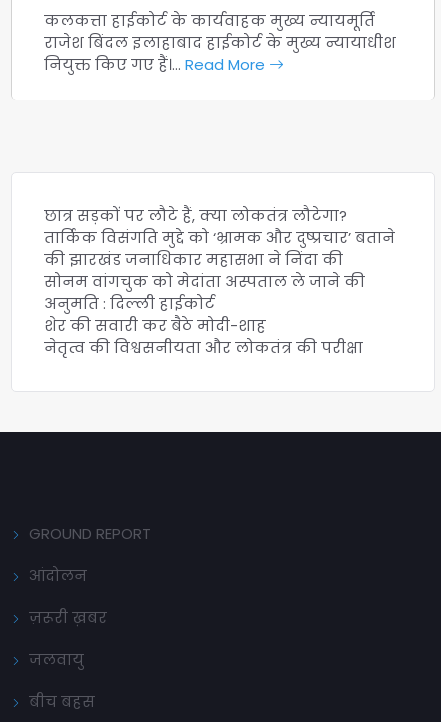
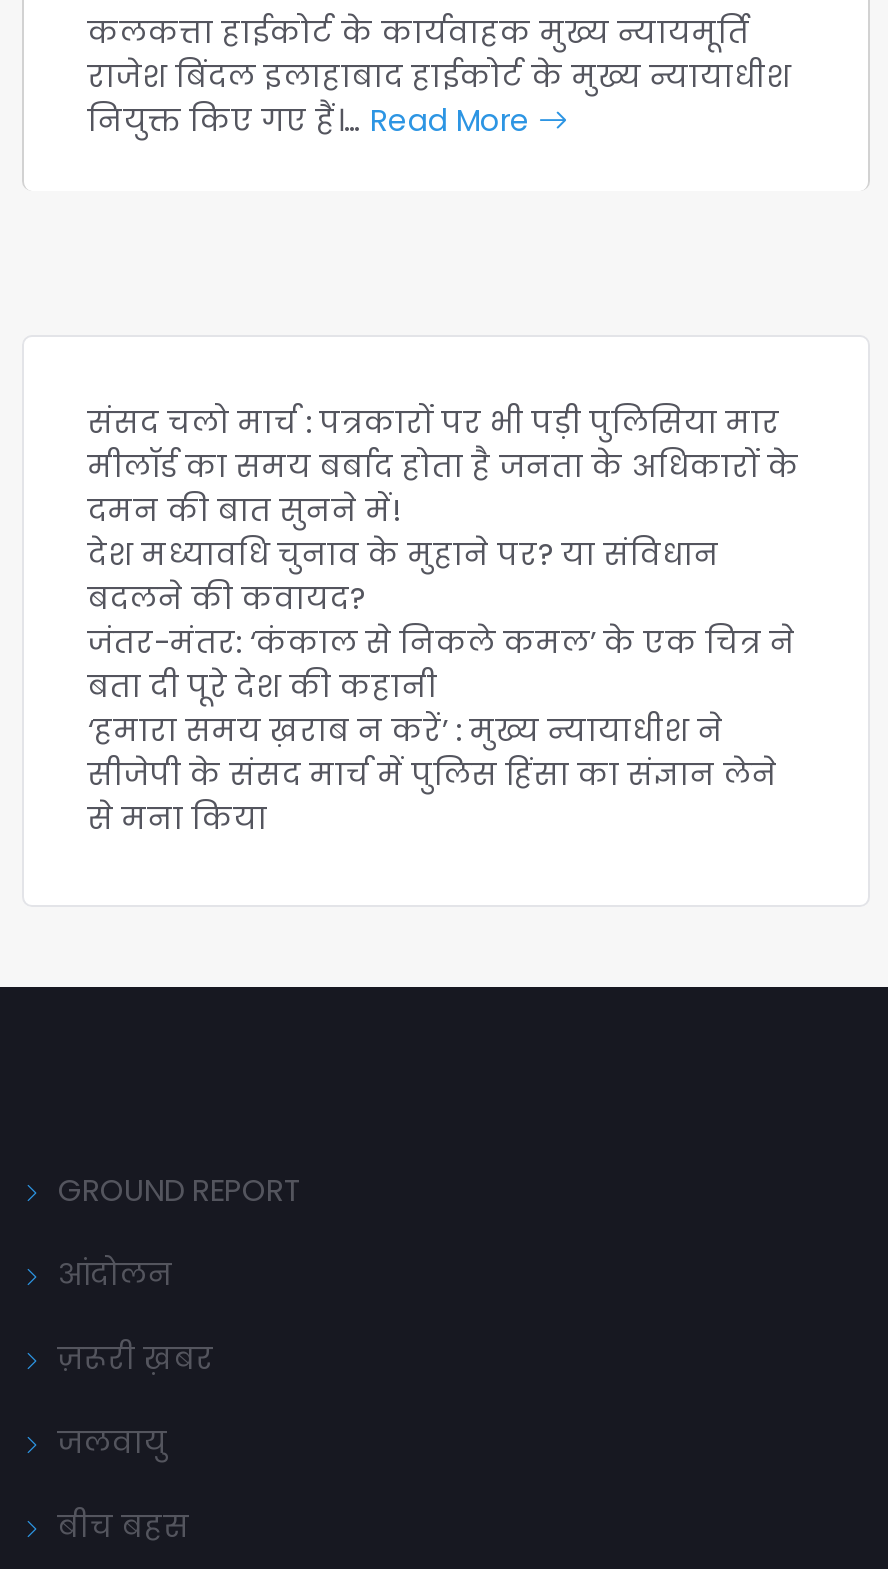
- छात्र सड़कों पर लौटे हैं, क्या लोकतंत्र लौटेगा?
- तार्किक विसंगति मुद्दे को ‘भ्रामक और दुष्प्रचार’ बताने
- की झारखंड जनाधिकार महासभा ने निंदा की
- सोनम वांगचुक को मेदांता अस्पताल ले जाने की
- अनुमति : दिल्ली हाईकोर्ट
- शेर की सवारी कर बैठे मोदी-शाह
- नेतृत्व की विश्वसनीयता और लोकतंत्र की परीक्षा
+ संसद चलो मार्च : पत्रकारों पर भी पड़ी पुलिसिया मार
+ मीलॉर्ड का समय बर्बाद होता है जनता के अधिकारों के
+ दमन की बात सुनने में!
+ देश मध्यावधि चुनाव के मुहाने पर? या संविधान
+ बदलने की कवायद?
+ जंतर-मंतर: ‘कंकाल से निकले कमल’ के एक चित्र ने
+ बता दी पूरे देश की कहानी
+ ‘हमारा समय ख़राब न करें’ : मुख्य न्यायाधीश ने
+ सीजेपी के संसद मार्च में पुलिस हिंसा का संज्ञान लेने
+ से मना किया
